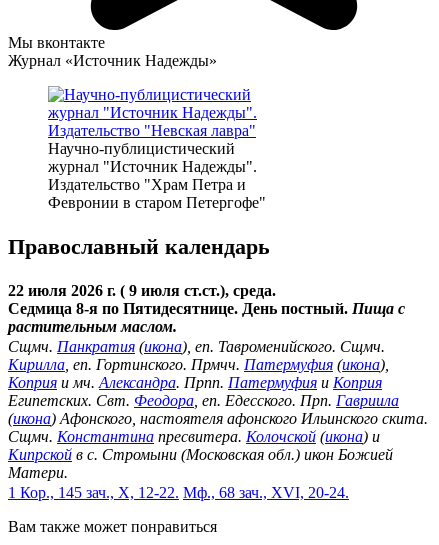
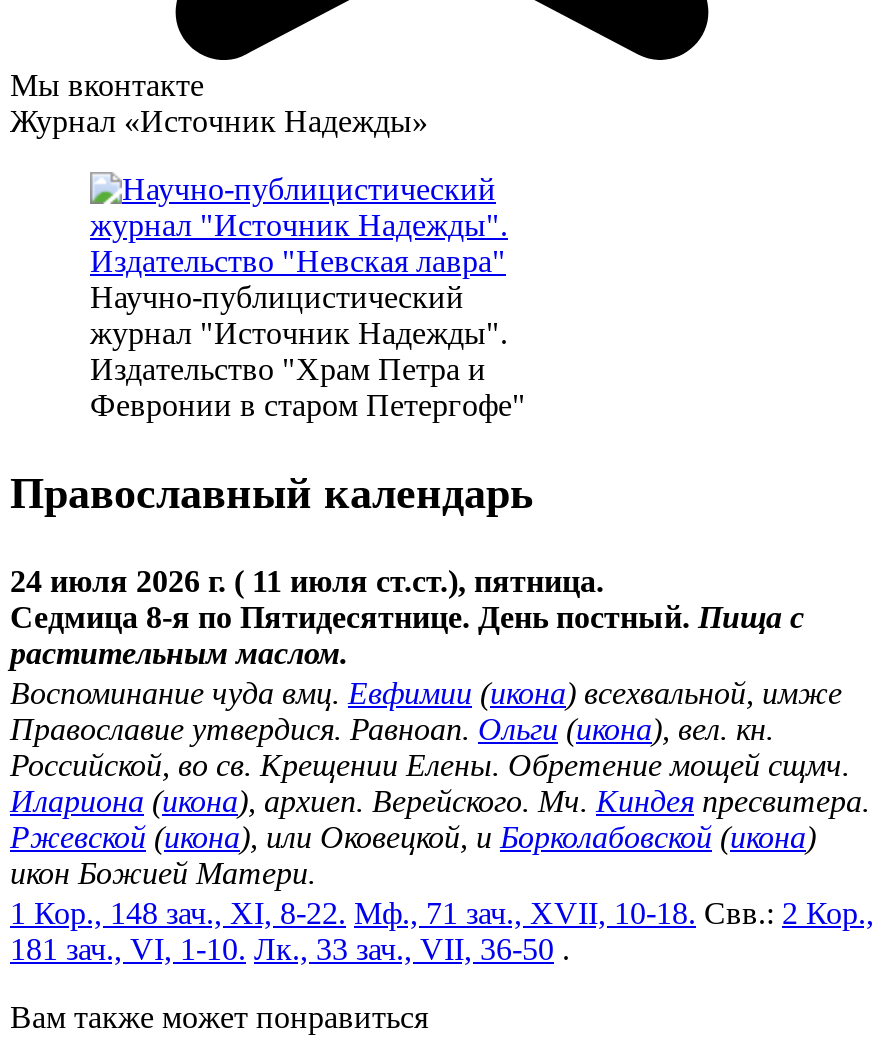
- 22 июля 2026 г. ( 9 июля ст.ст.), среда.
+ 24 июля 2026 г. ( 11 июля ст.ст.), пятница.

- Сщмч. Панкратия (икона), еп. Тавроменийского. Сщмч.
- Кирилла, еп. Гортинского. Прмчч.Патермуфия (икона),
- Коприя и мч. Александра. Прпп. Патермуфия и Коприя
- Египетских. Свт. Феодора, еп. Едесского. Прп. Гавриила
- (икона) Афонского, настоятеля афонского Ильинского скита.
- Сщмч. Константина пресвитера. Колочской (икона) и
- Кипрской в с. Стромыни (Московская обл.) икон Божией
- Матери.
- 1 Кор., 145 зач., X, 12-22. Мф., 68 зач., XVI, 20-24.
+ Воспоминание чуда вмц. Евфимии (икона) всехвальной, имже
+ Православие утвердися. Равноап. Ольги (икона), вел. кн.
+ Российской, во св. Крещении Елены. Обретение мощей сщмч.
+ Илариона (икона), архиеп. Верейского. Мч. Киндея пресвитера.
+ Ржевской (икона), или Оковецкой, и Борколабовской(икона)
+ икон Божией Матери.
+ 1 Кор., 148 зач., XI, 8-22. Мф., 71 зач., XVII, 10-18. Свв.: 2 Кор.,
+ 181 зач., VI, 1-10. Лк., 33 зач., VII, 36-50 .
